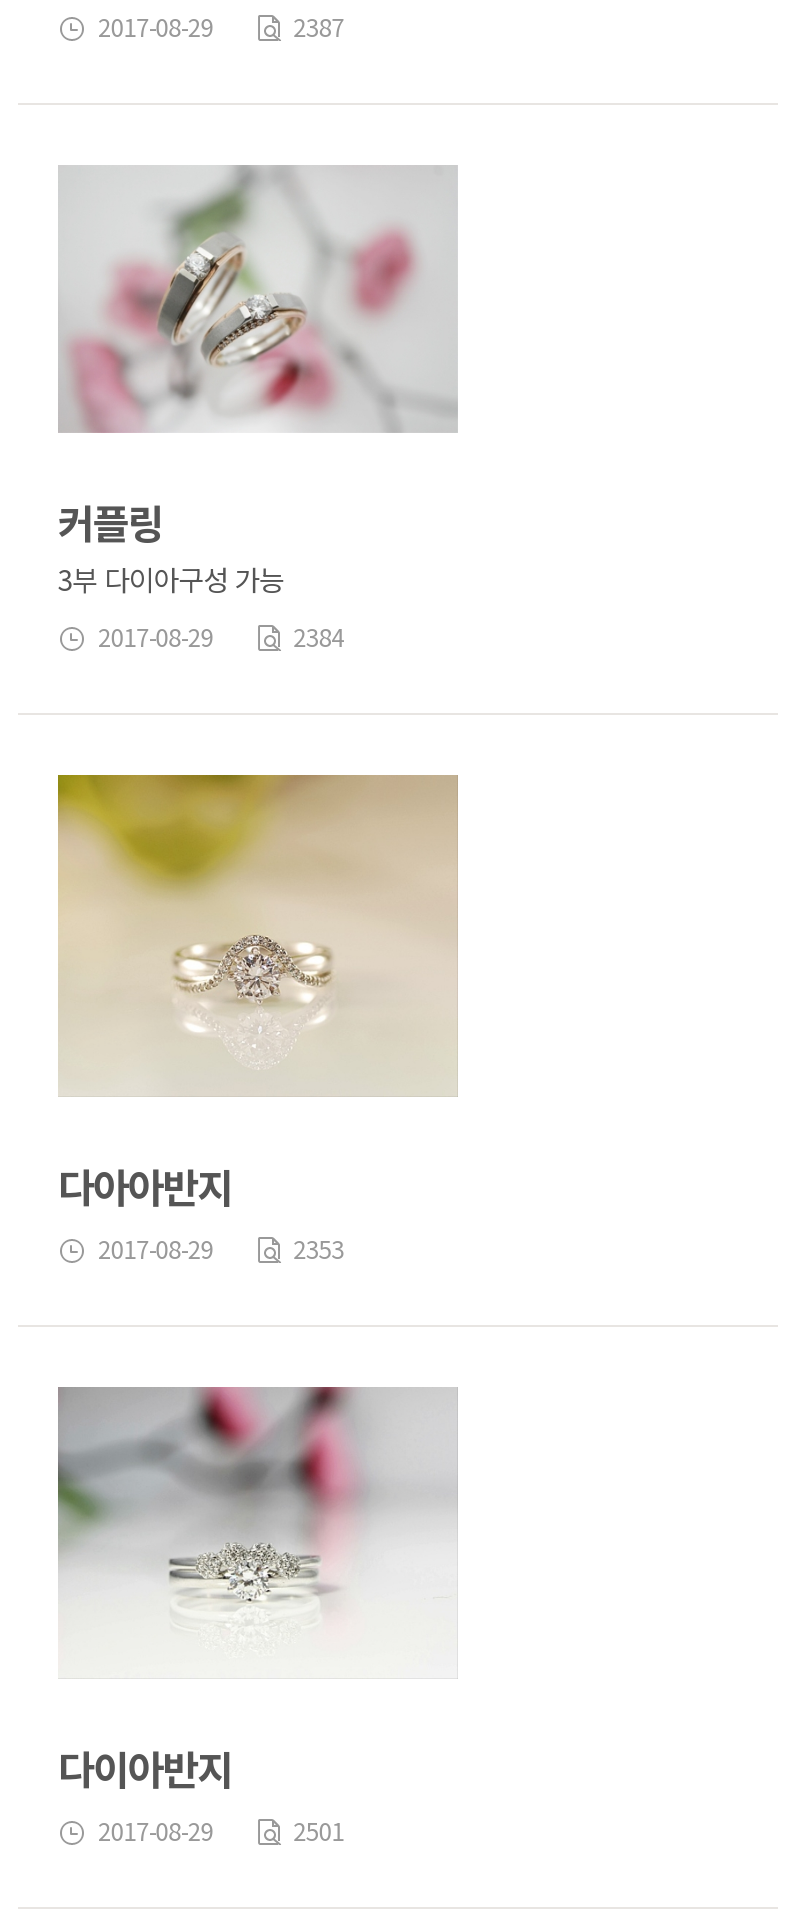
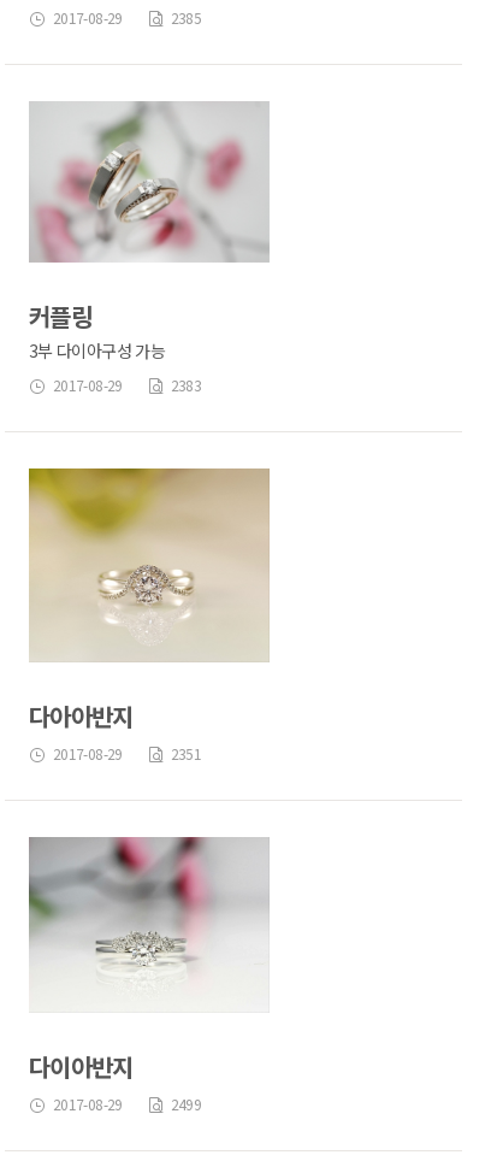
- 2387
+ 2385

- 2384
+ 2383

- 2353
+ 2351

- 2501
+ 2499
